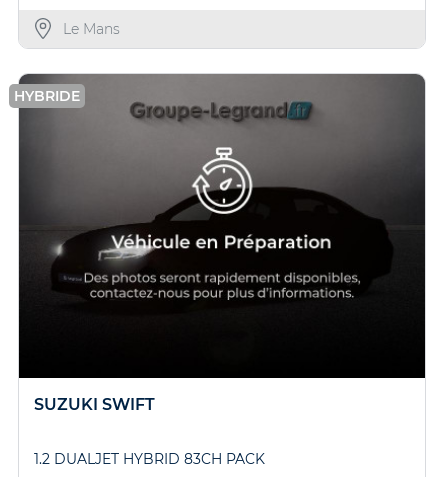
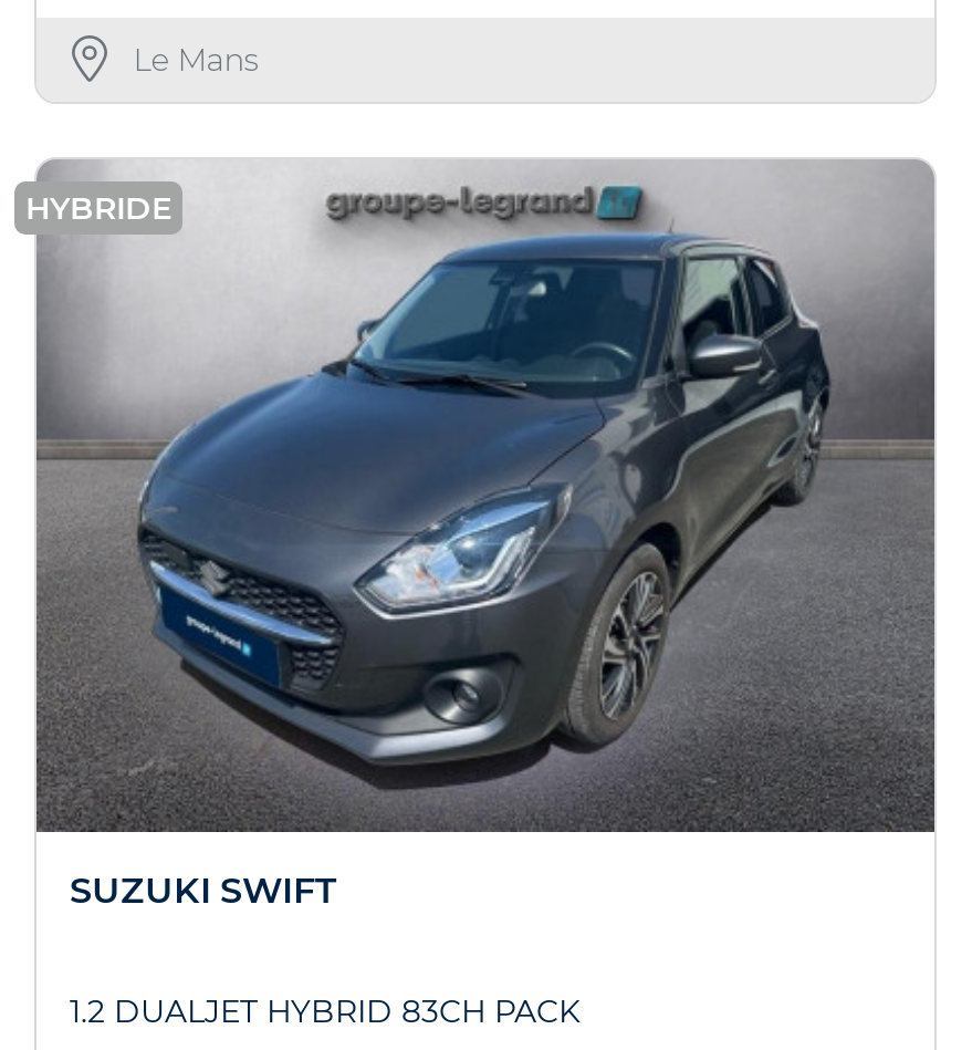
- [image]
+ [image]
